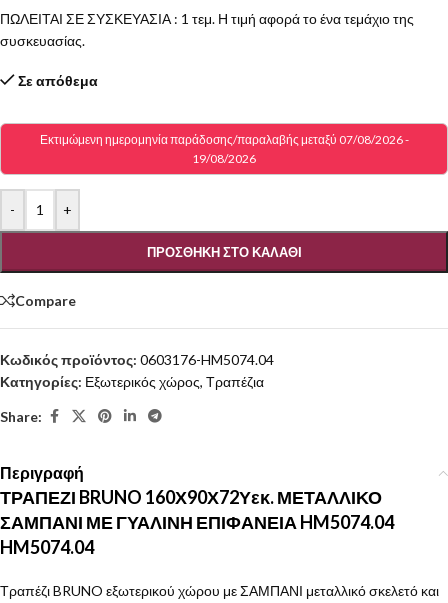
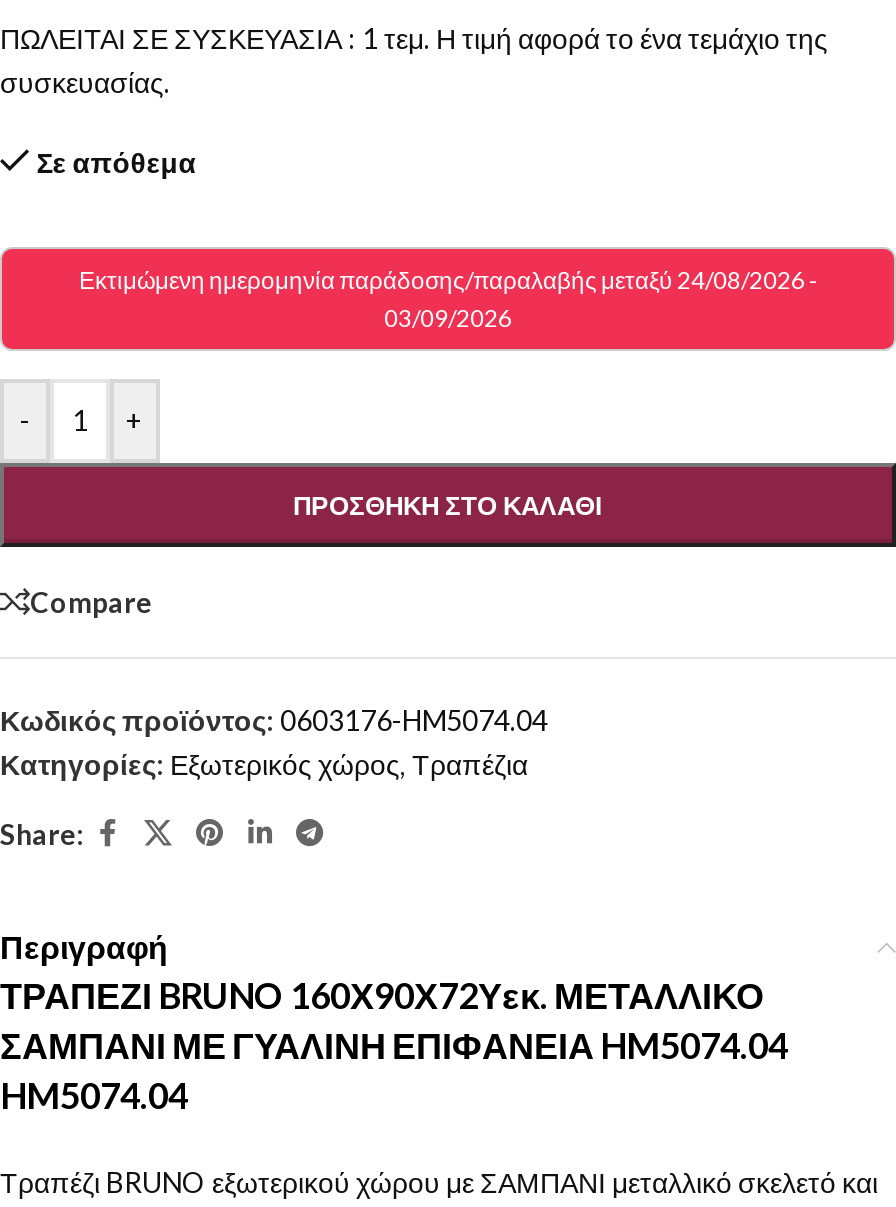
- Εκτιμώμενη ημερομηνία παράδοσης/παραλαβής μεταξύ 07/08/2026 -
+ Εκτιμώμενη ημερομηνία παράδοσης/παραλαβής μεταξύ 24/08/2026 -

- 19/08/2026
+ 03/09/2026
